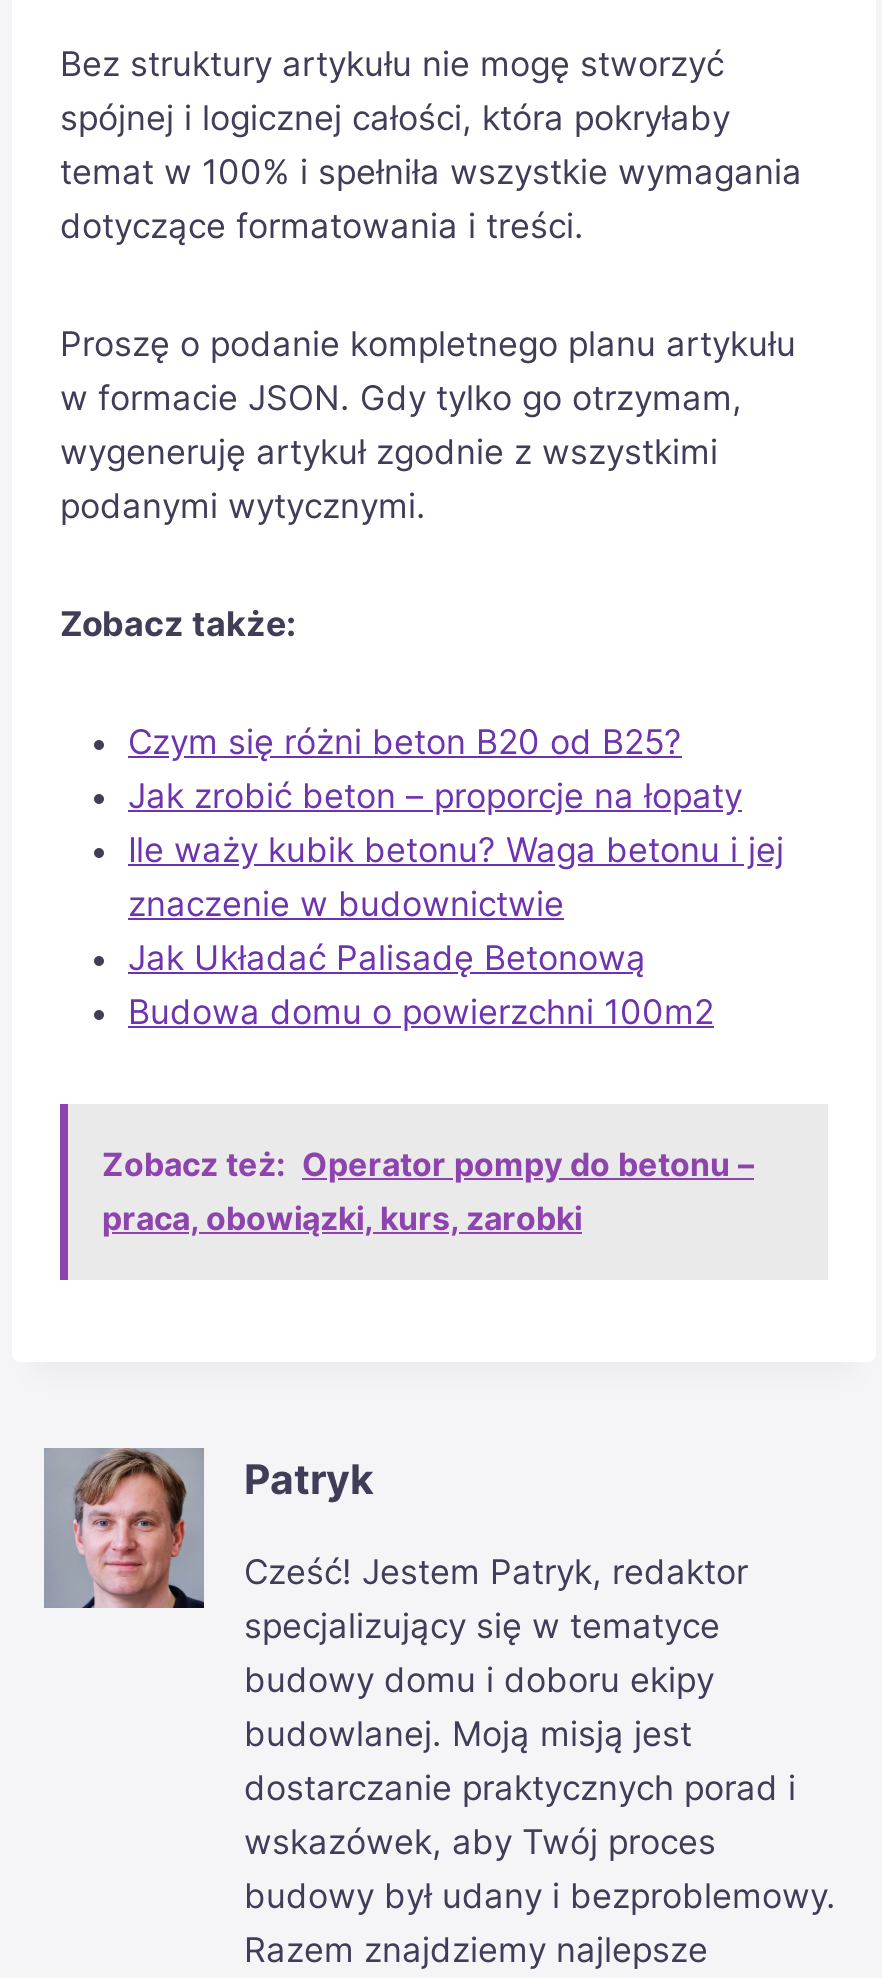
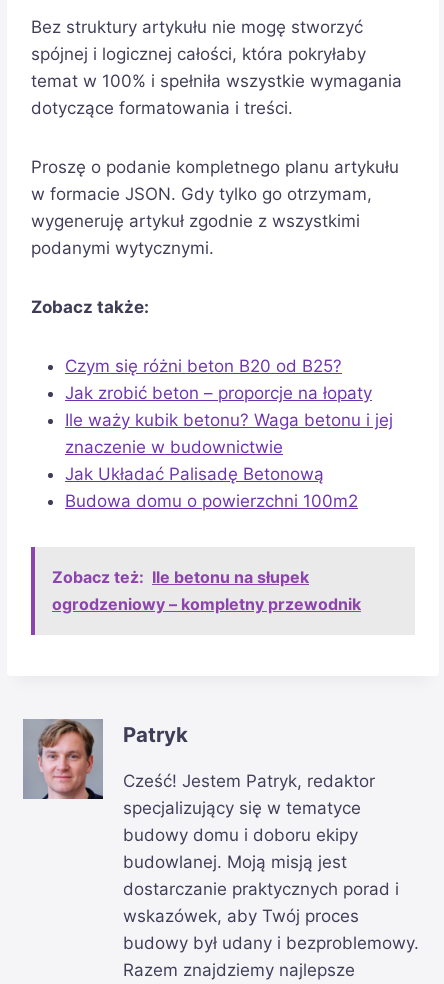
- Zobacz też: Operator pompy do betonu –
- praca, obowiązki, kurs, zarobki
+ Zobacz też: Ile betonu na słupek
+ ogrodzeniowy – kompletny przewodnik
